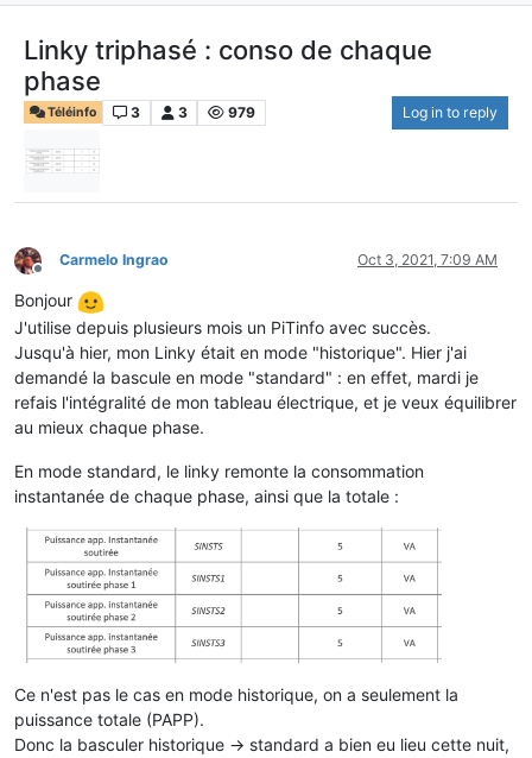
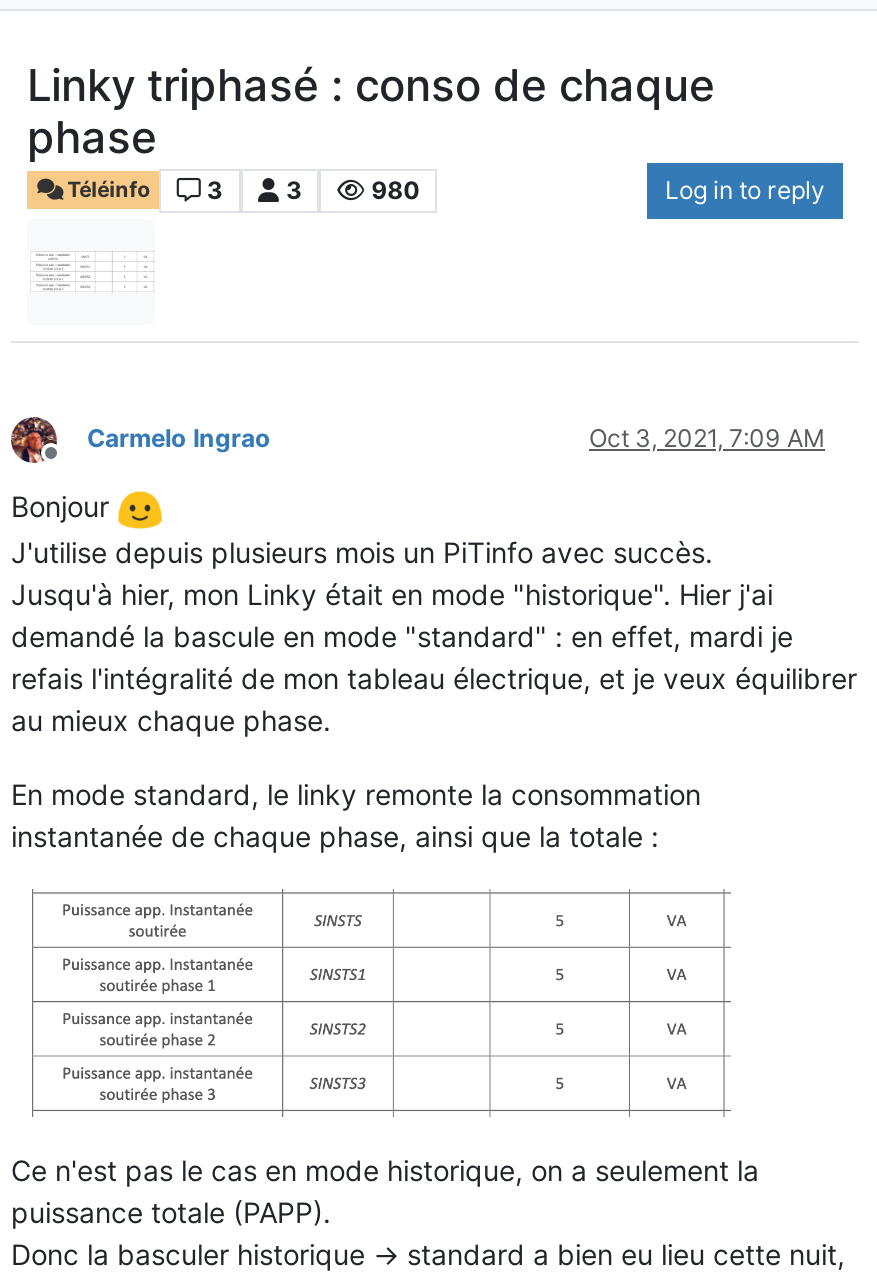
- 979
+ 980
